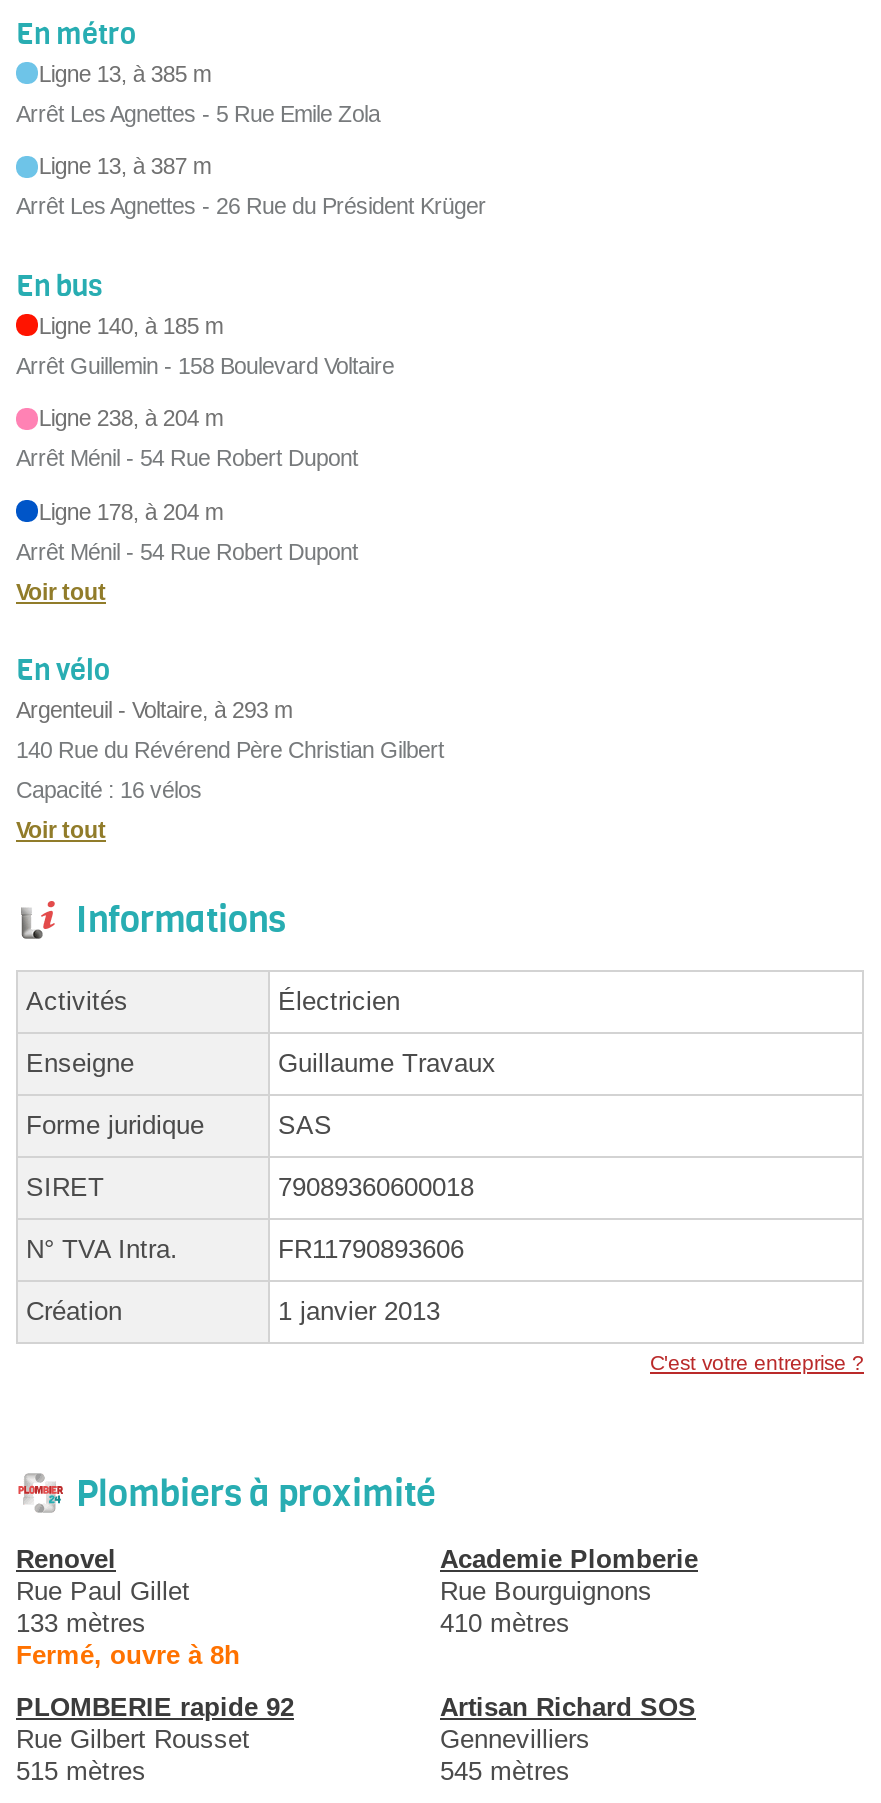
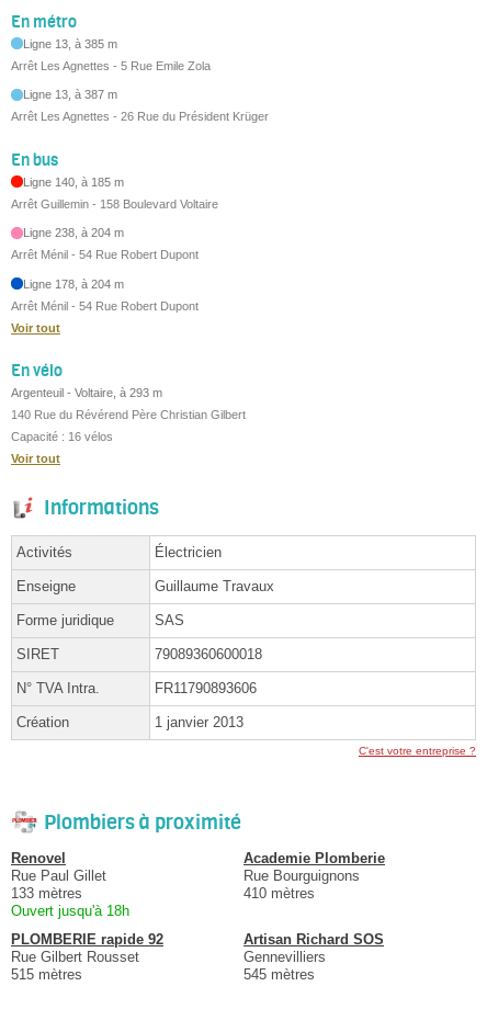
- Fermé, ouvre à 8h
+ Ouvert jusqu'à 18h
